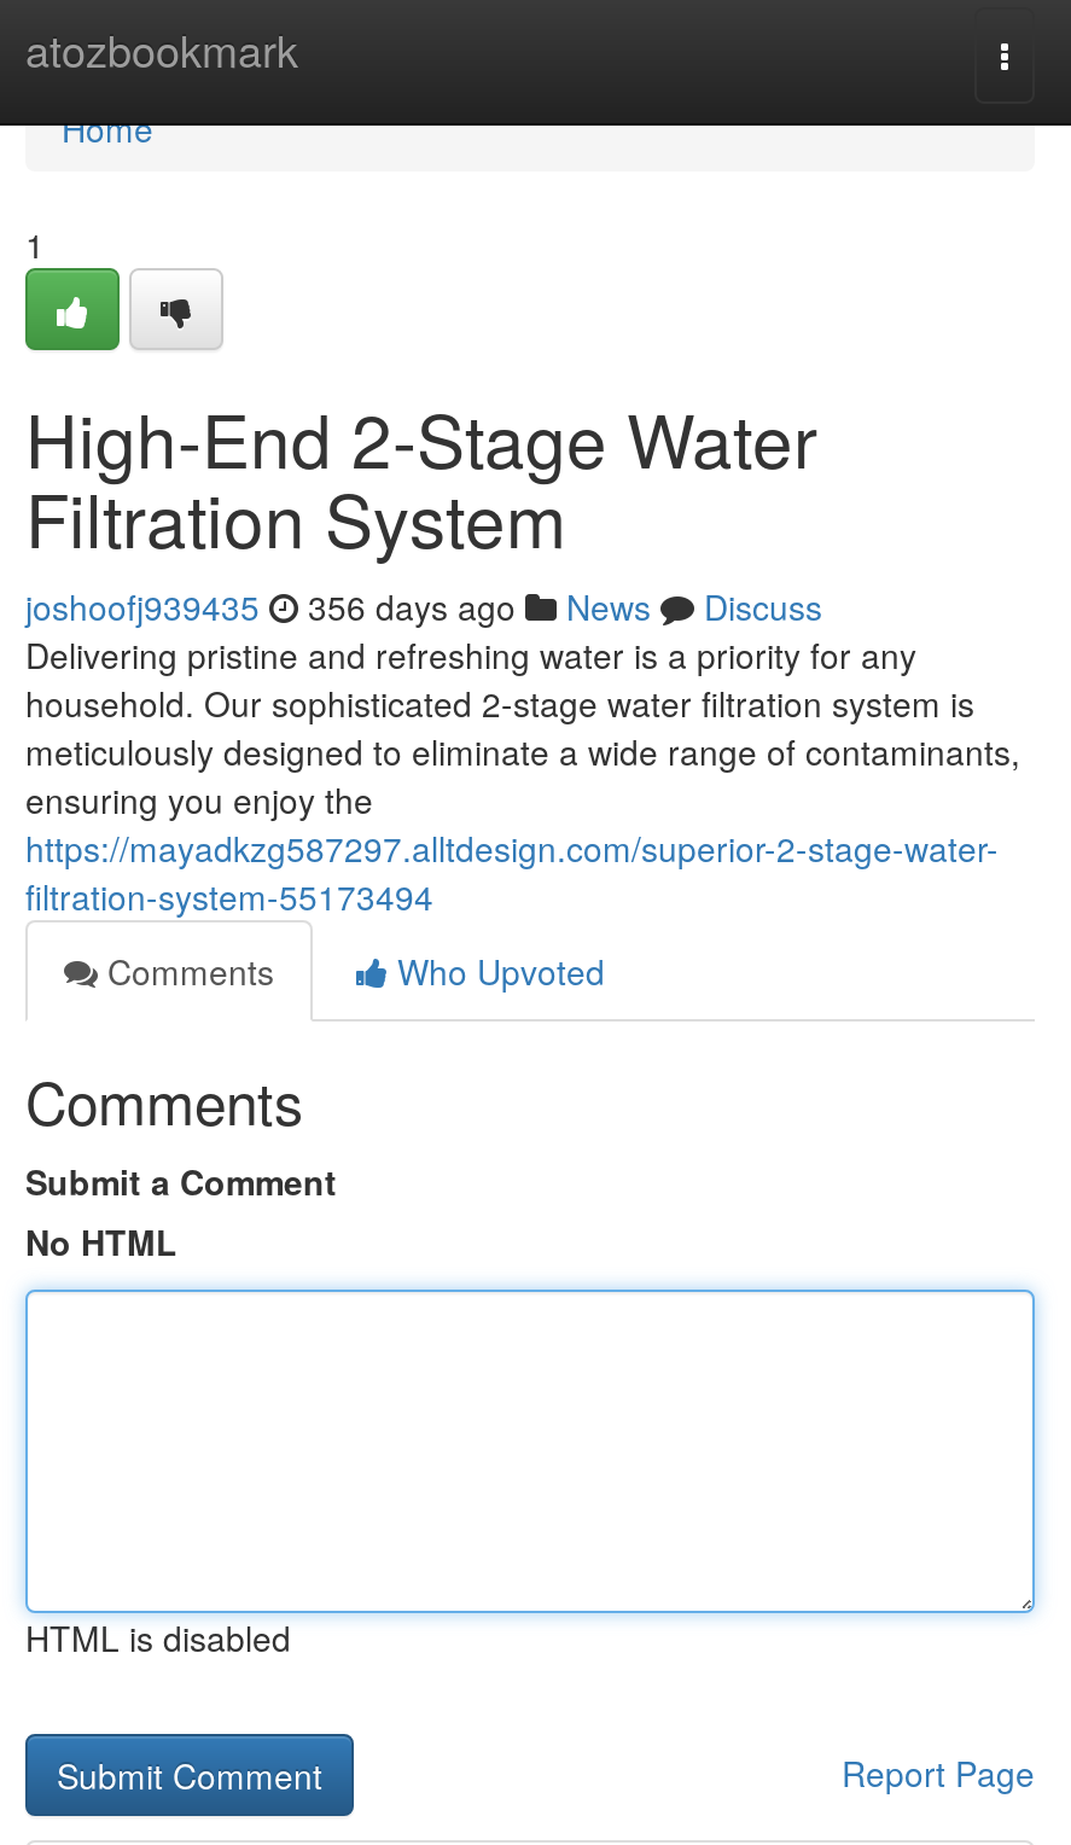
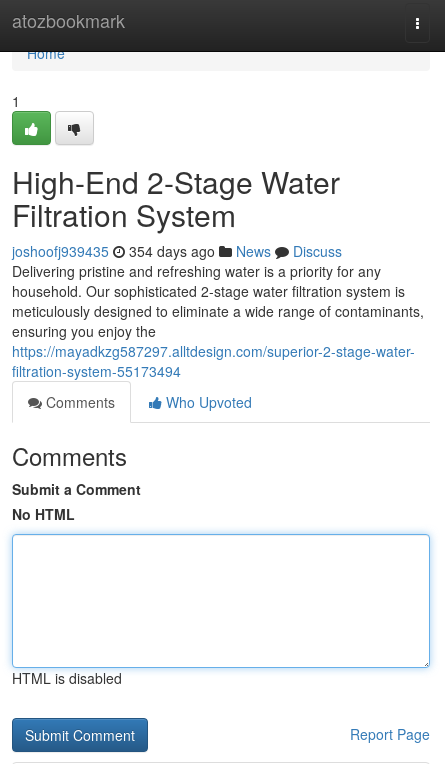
- joshoofj939435 356 days ago News Discuss
+ joshoofj939435 354 days ago News Discuss
